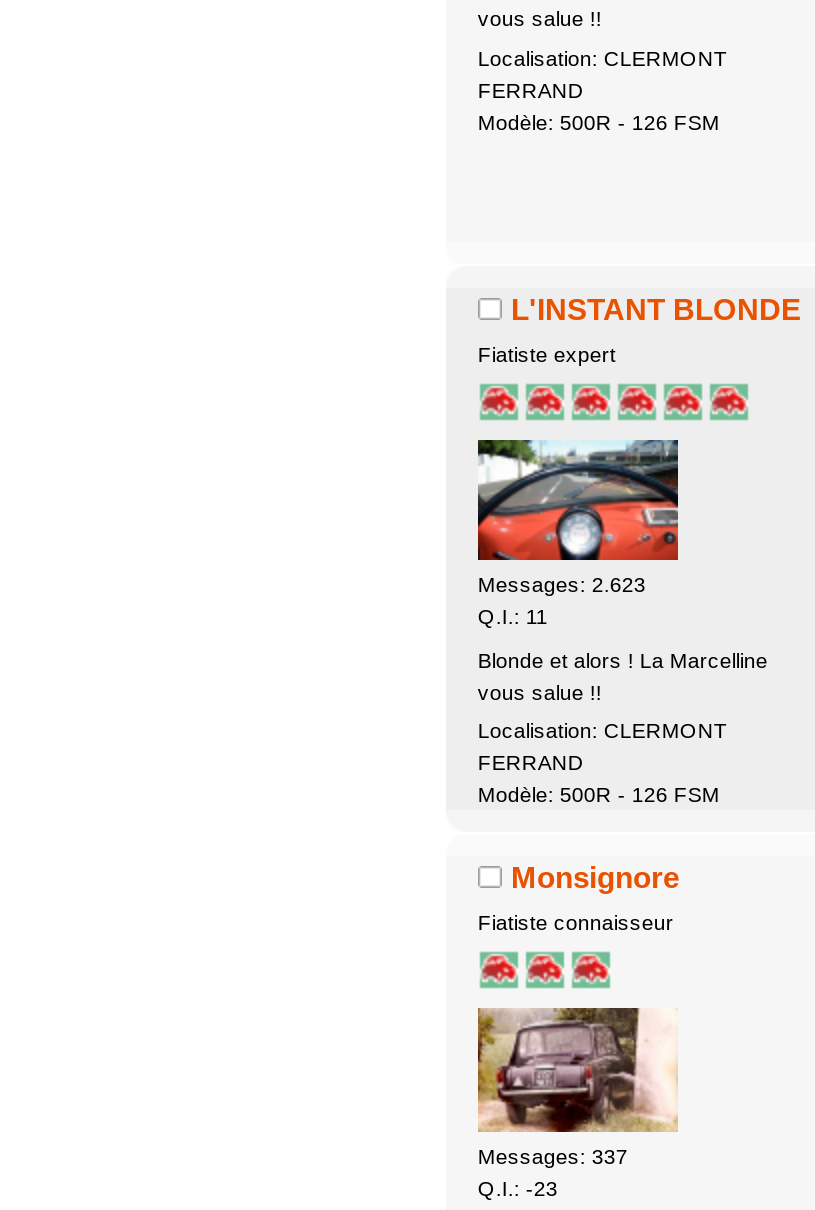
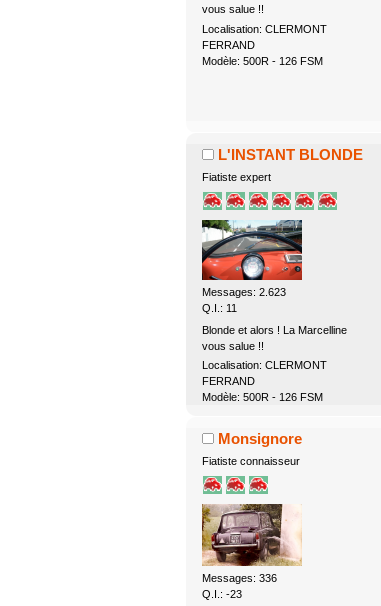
- Messages: 337
+ Messages: 336
